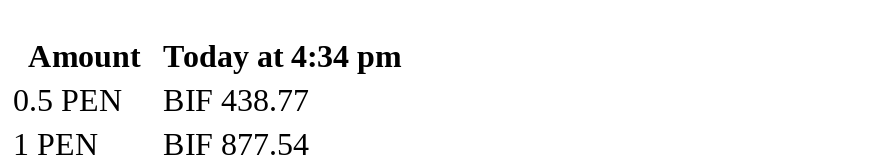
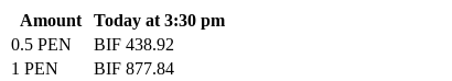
- Amount Today at 4:34 pm
+ Amount Today at 3:30 pm

- 0.5 PEN BIF 438.77
+ 0.5 PEN BIF 438.92

- 1 PEN BIF 877.54
+ 1 PEN BIF 877.84
